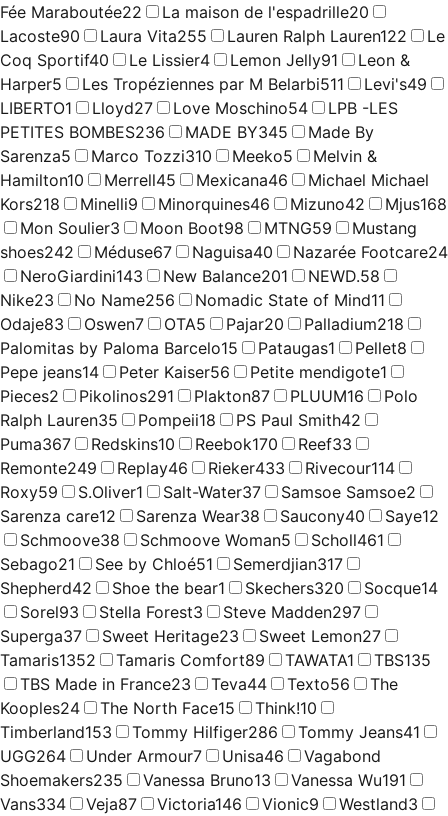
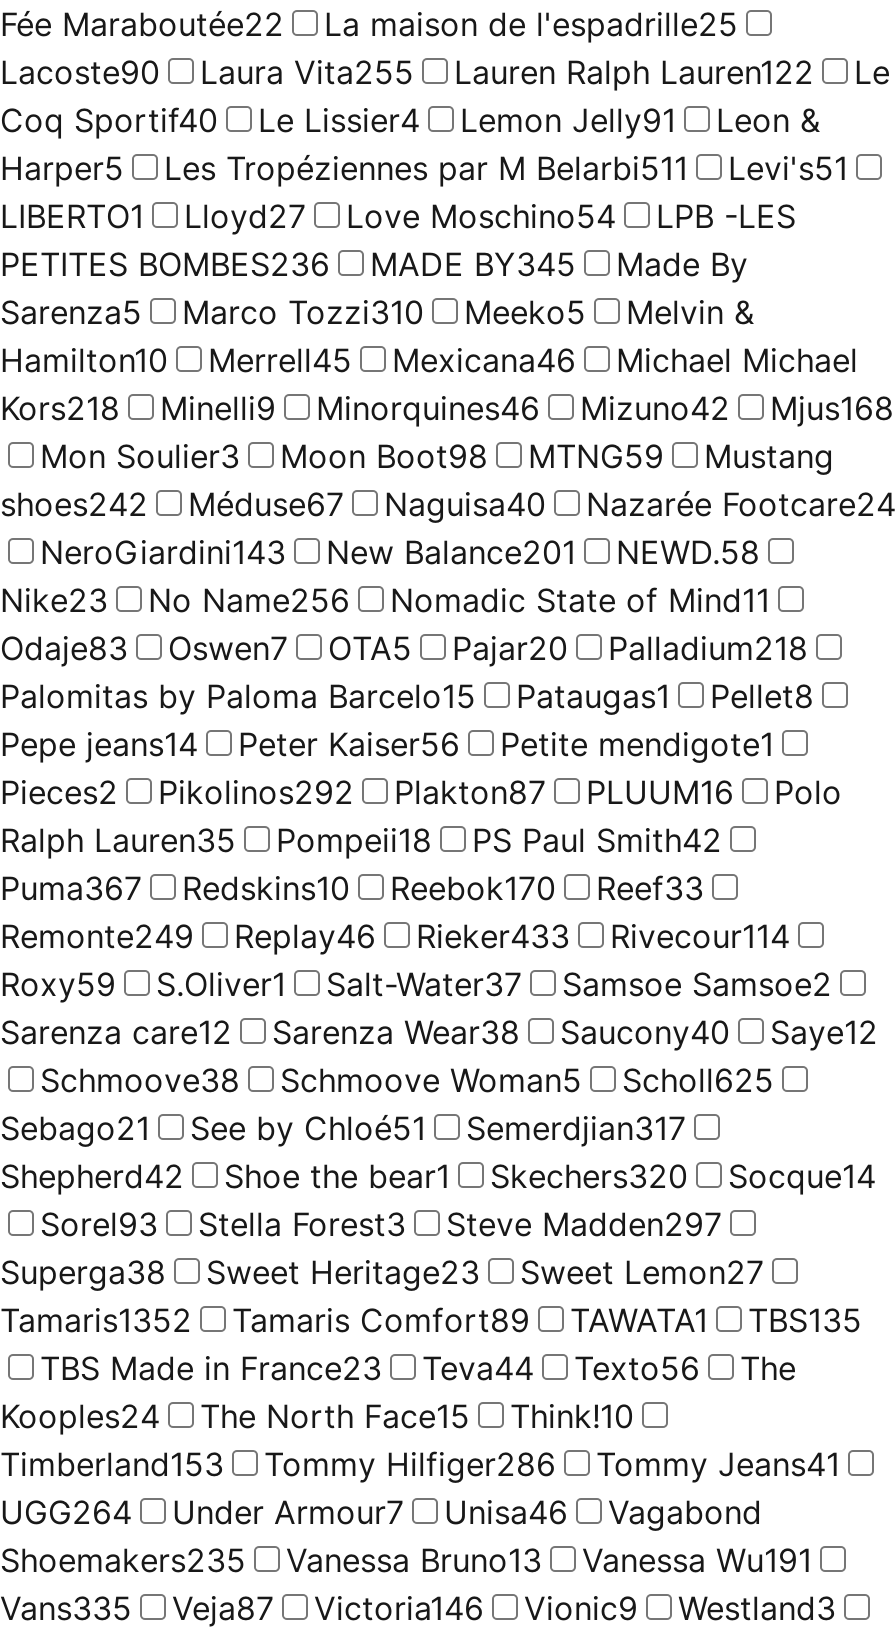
- La maison de l'espadrille20
+ La maison de l'espadrille25

- Harper5 Les Tropéziennes par M Belarbi511 Levi's49
+ Harper5 Les Tropéziennes par M Belarbi511 Levi's51

- Pieces2 Pikolinos291 Plakton87 PLUUM16 Polo
+ Pieces2 Pikolinos292 Plakton87 PLUUM16 Polo

- Schmoove38 Schmoove Woman5 Scholl461
+ Schmoove38 Schmoove Woman5 Scholl625

- Superga37 Sweet Heritage23 Sweet Lemon27
+ Superga38 Sweet Heritage23 Sweet Lemon27

- Vans334 Veja87 Victoria146 Vionic9 Westland3
+ Vans335 Veja87 Victoria146 Vionic9 Westland3
